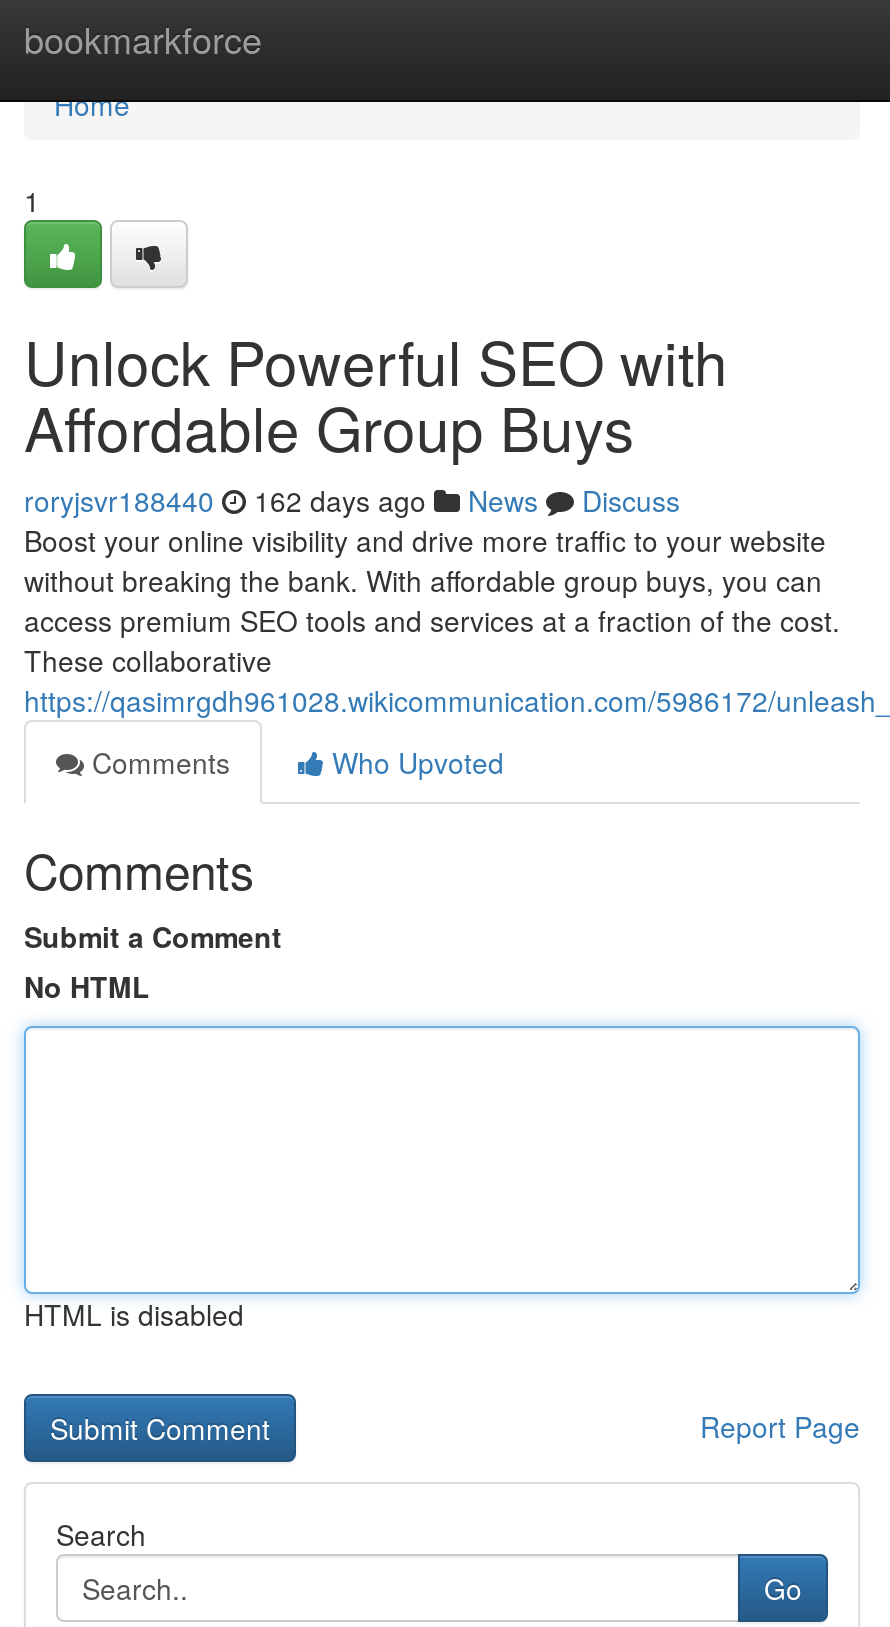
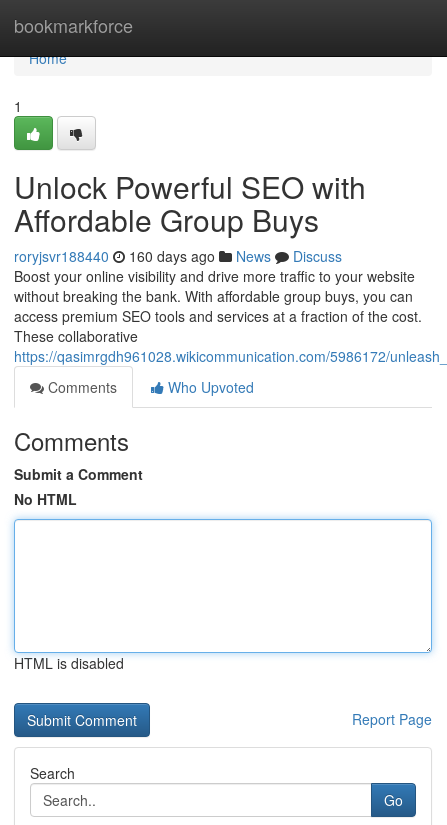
- roryjsvr188440 162 days ago News Discuss
+ roryjsvr188440 160 days ago News Discuss
